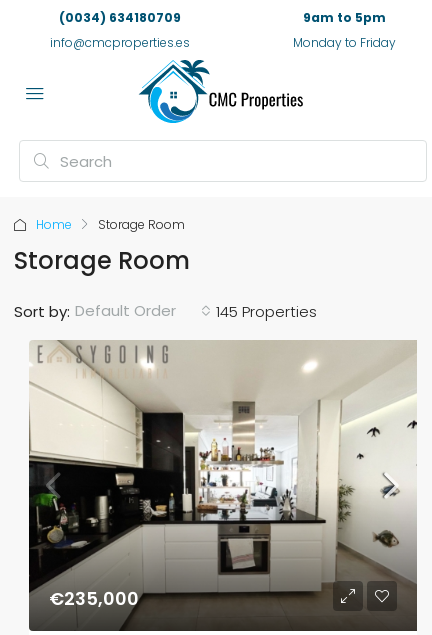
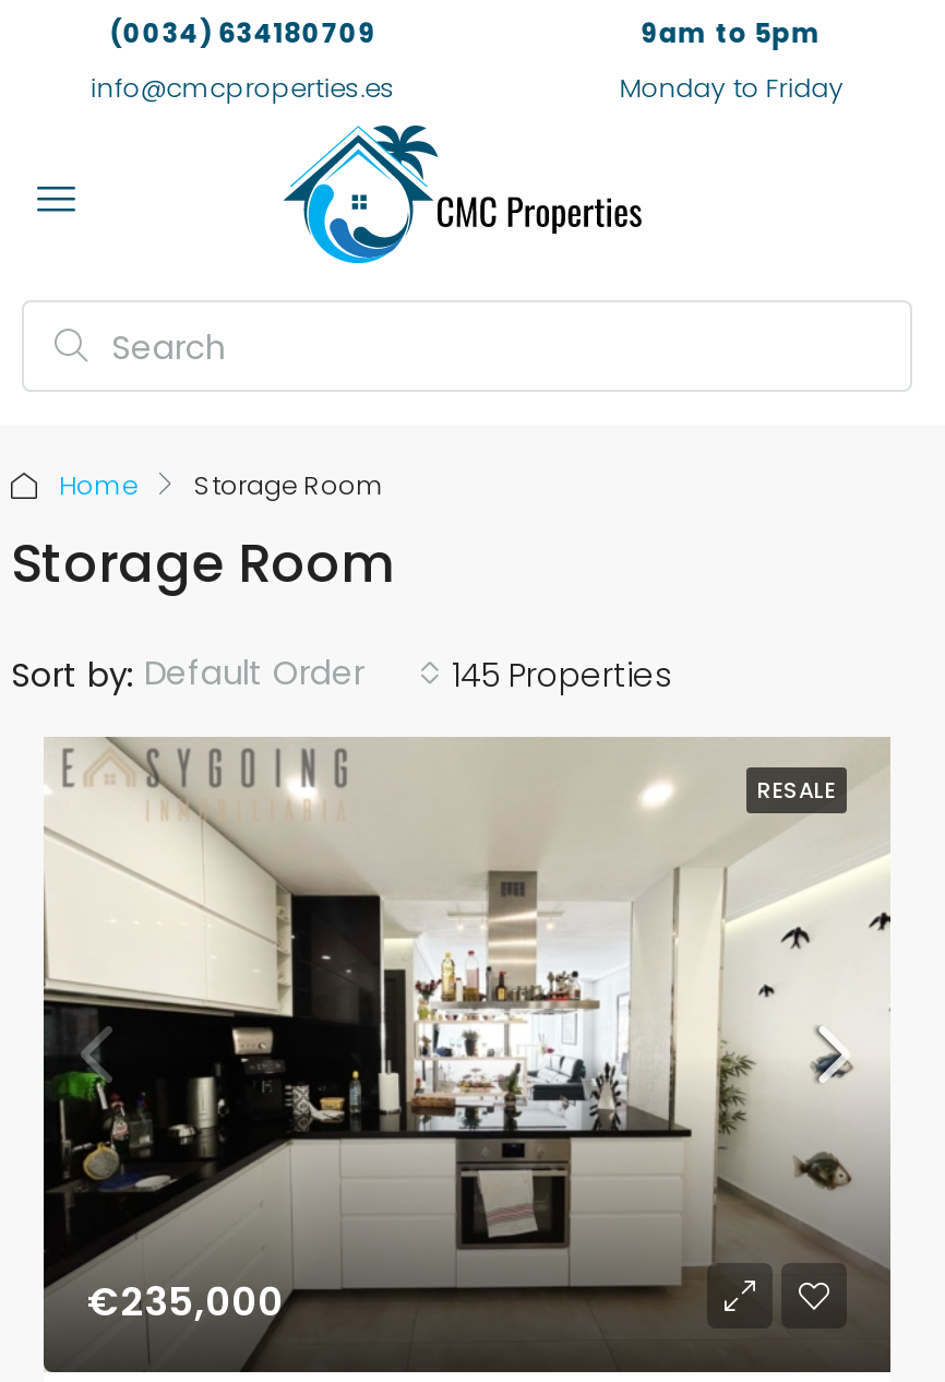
+ RESALE
